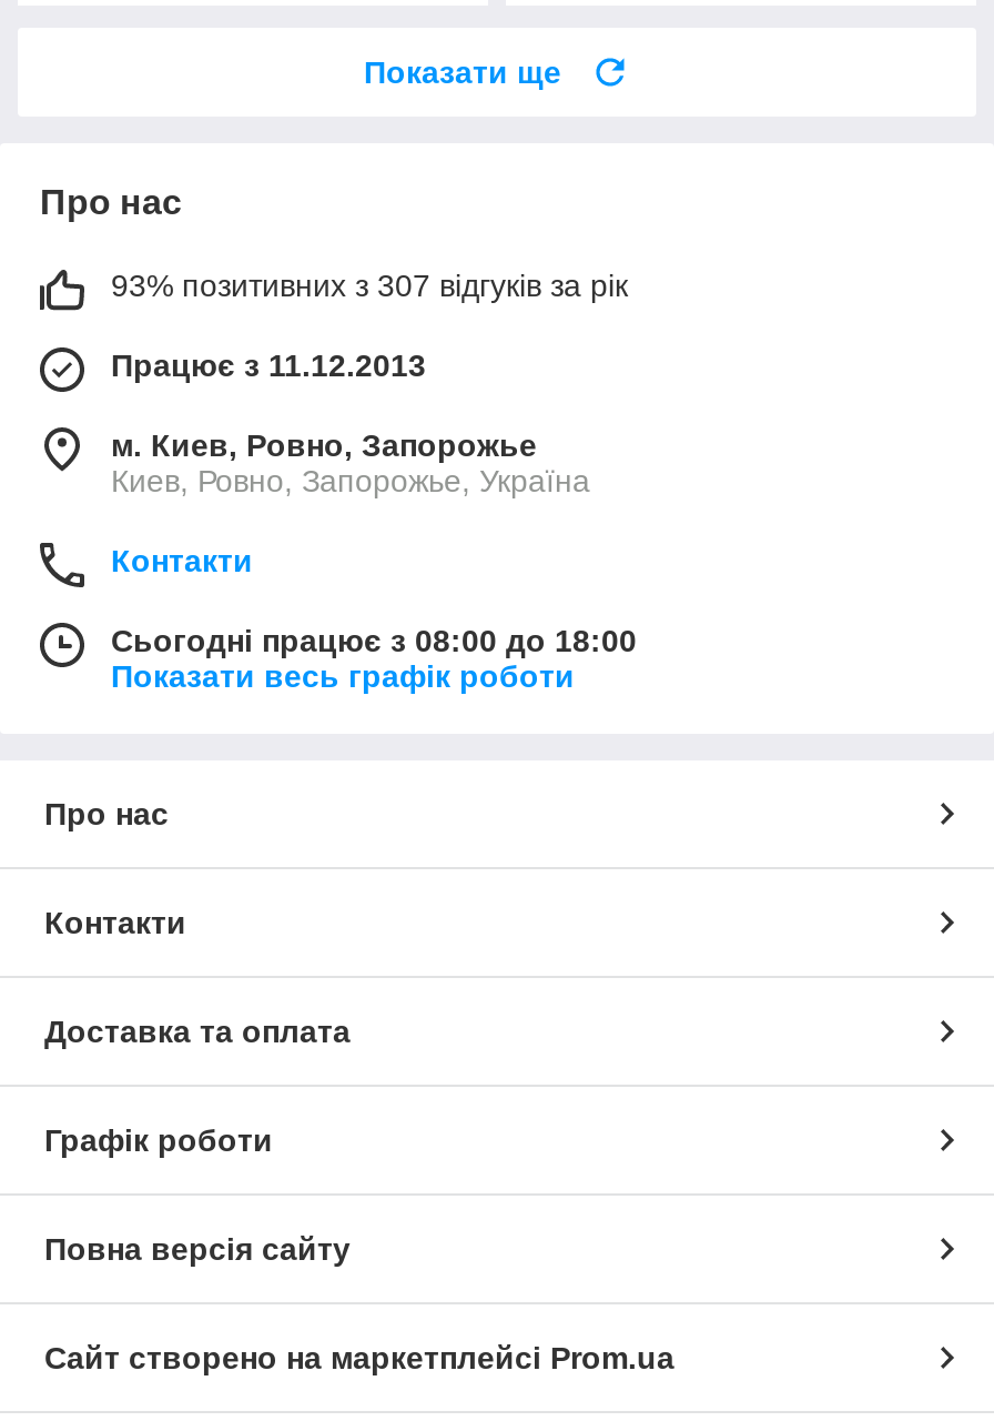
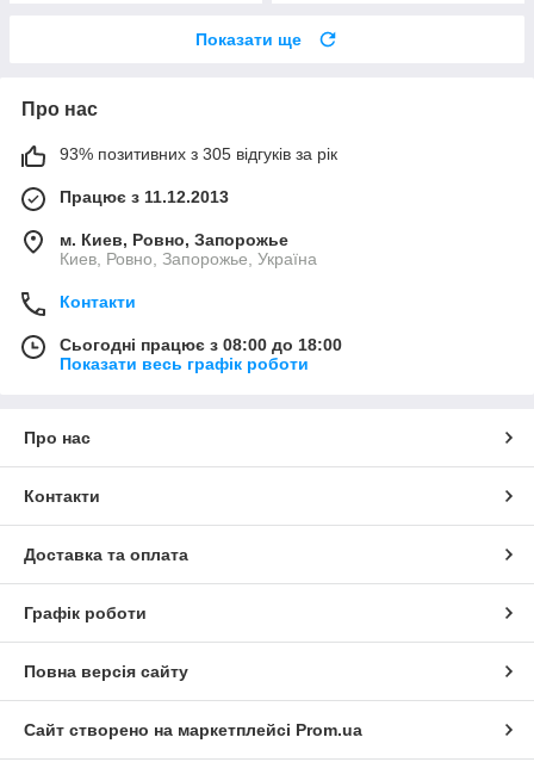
- 93% позитивних з 307 відгуків за рік
+ 93% позитивних з 305 відгуків за рік
